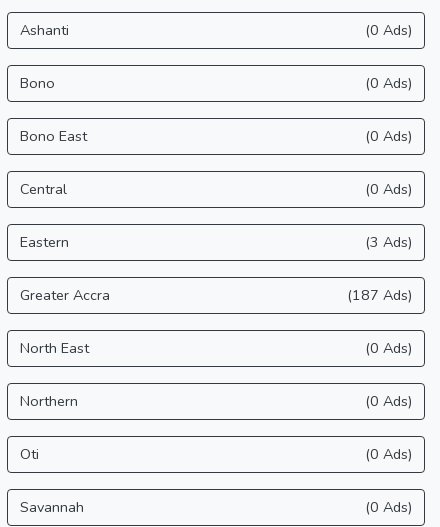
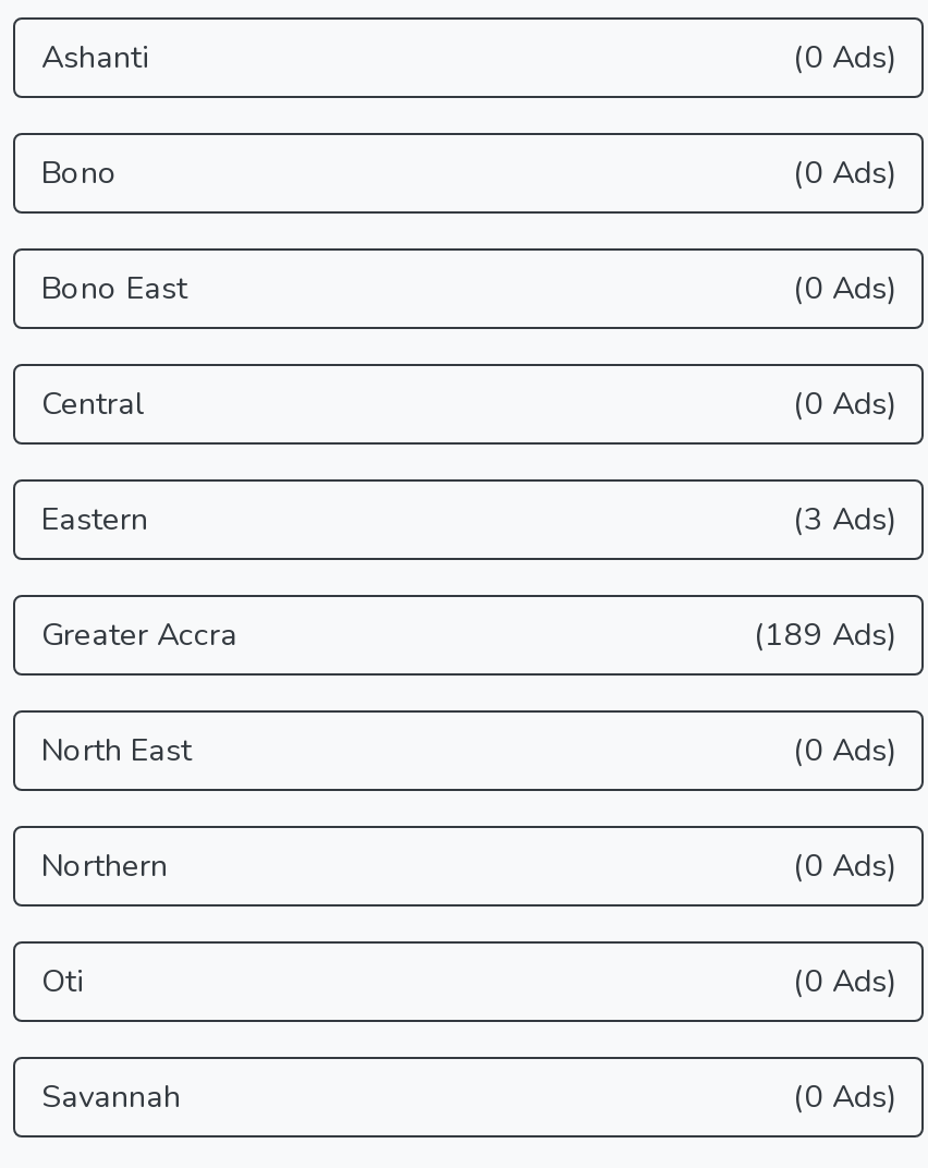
- (187 Ads)
+ (189 Ads)
